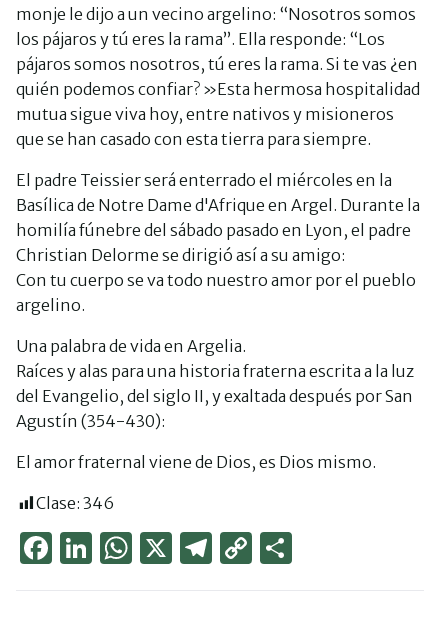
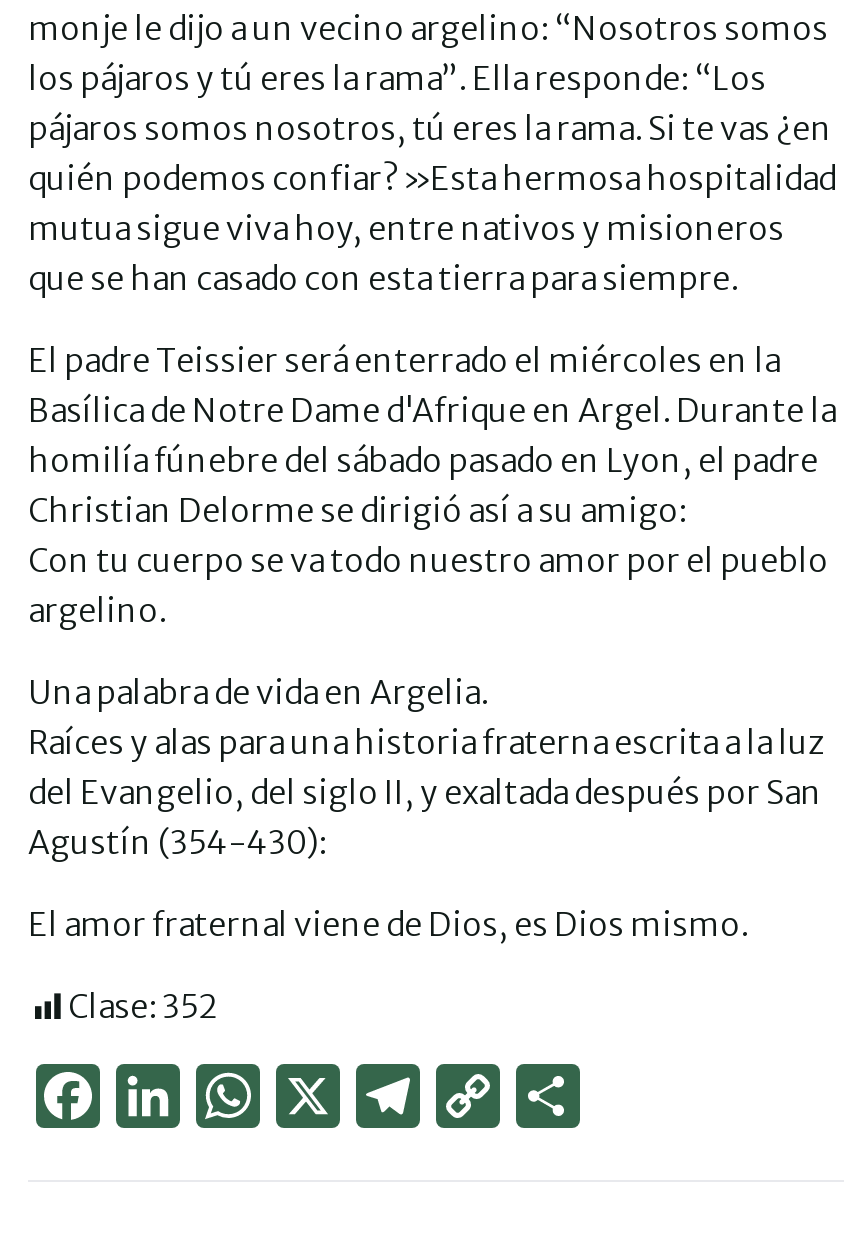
- Clase: 346
+ Clase: 352
